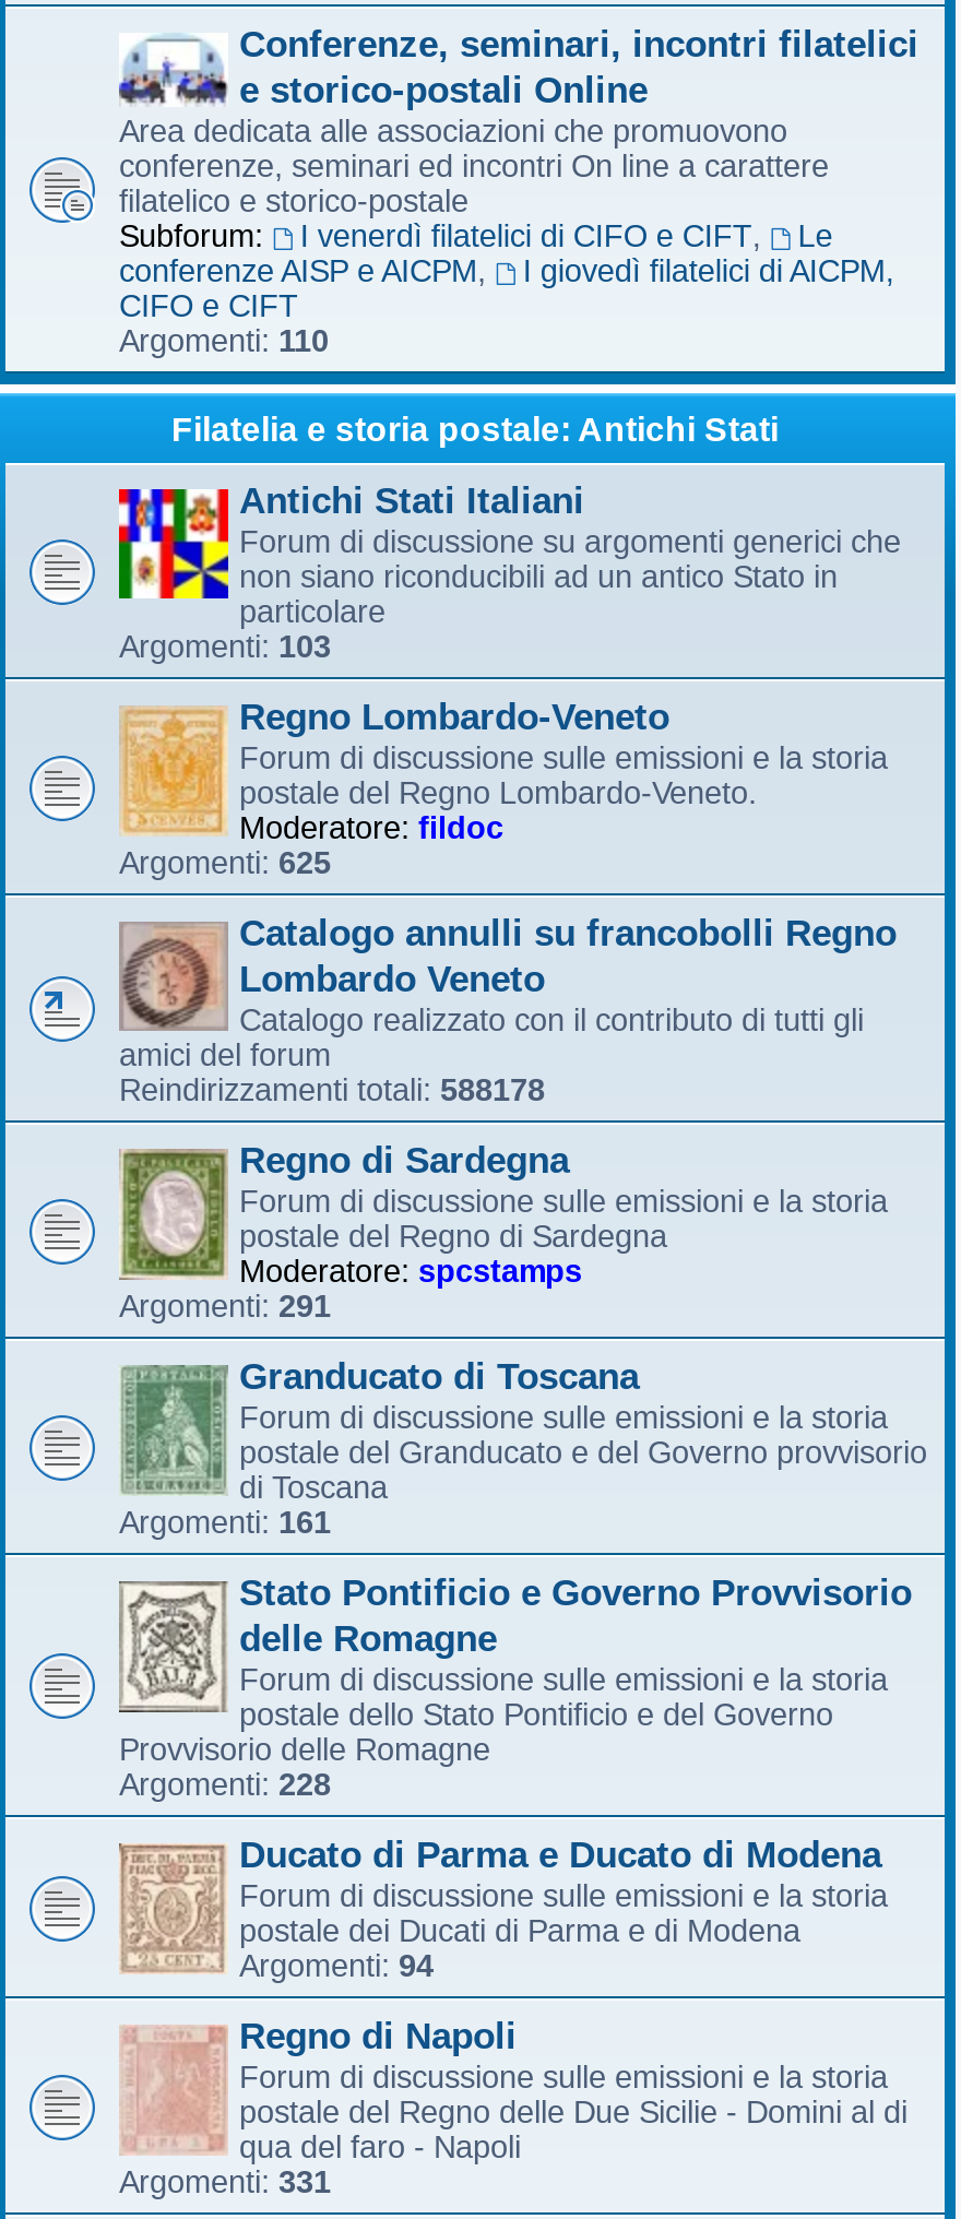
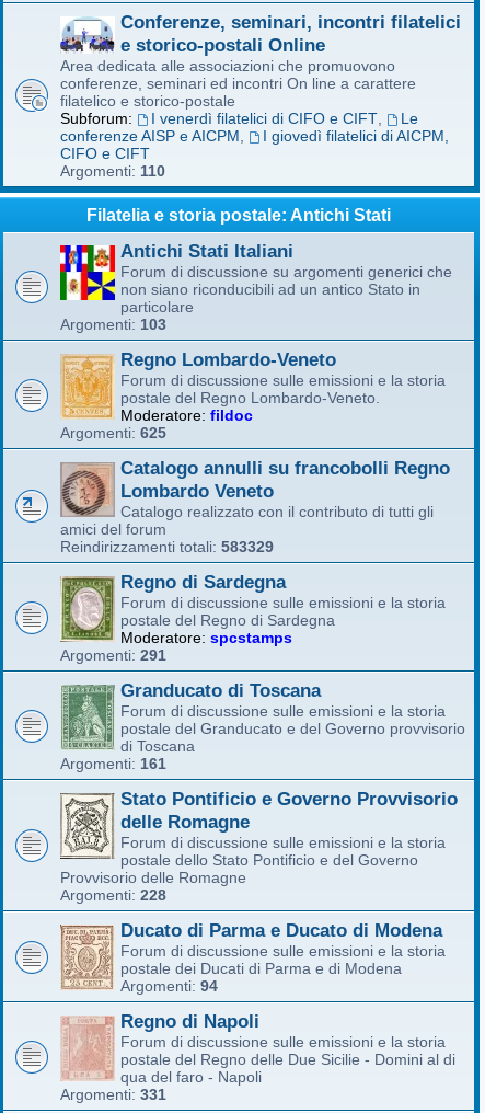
- Reindirizzamenti totali: 588178
+ Reindirizzamenti totali: 583329
